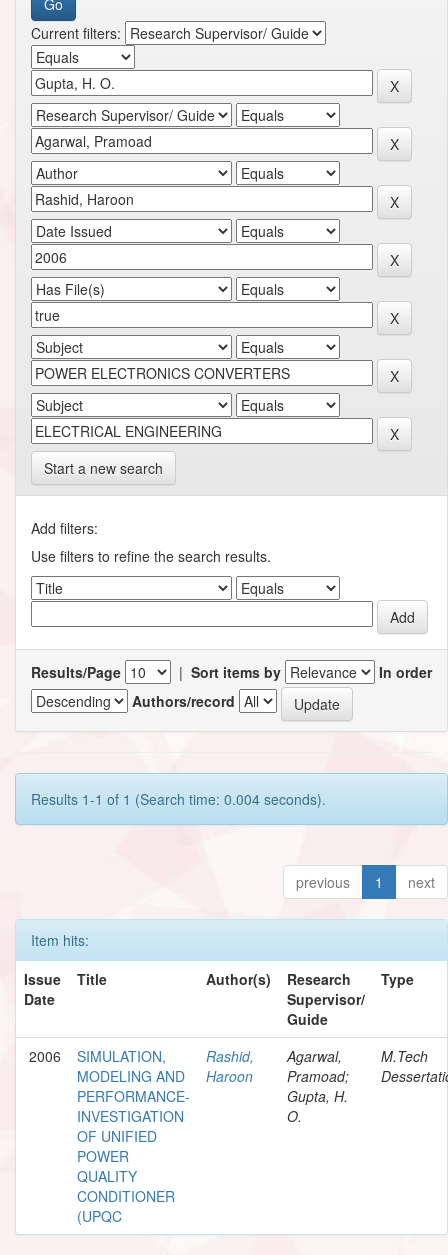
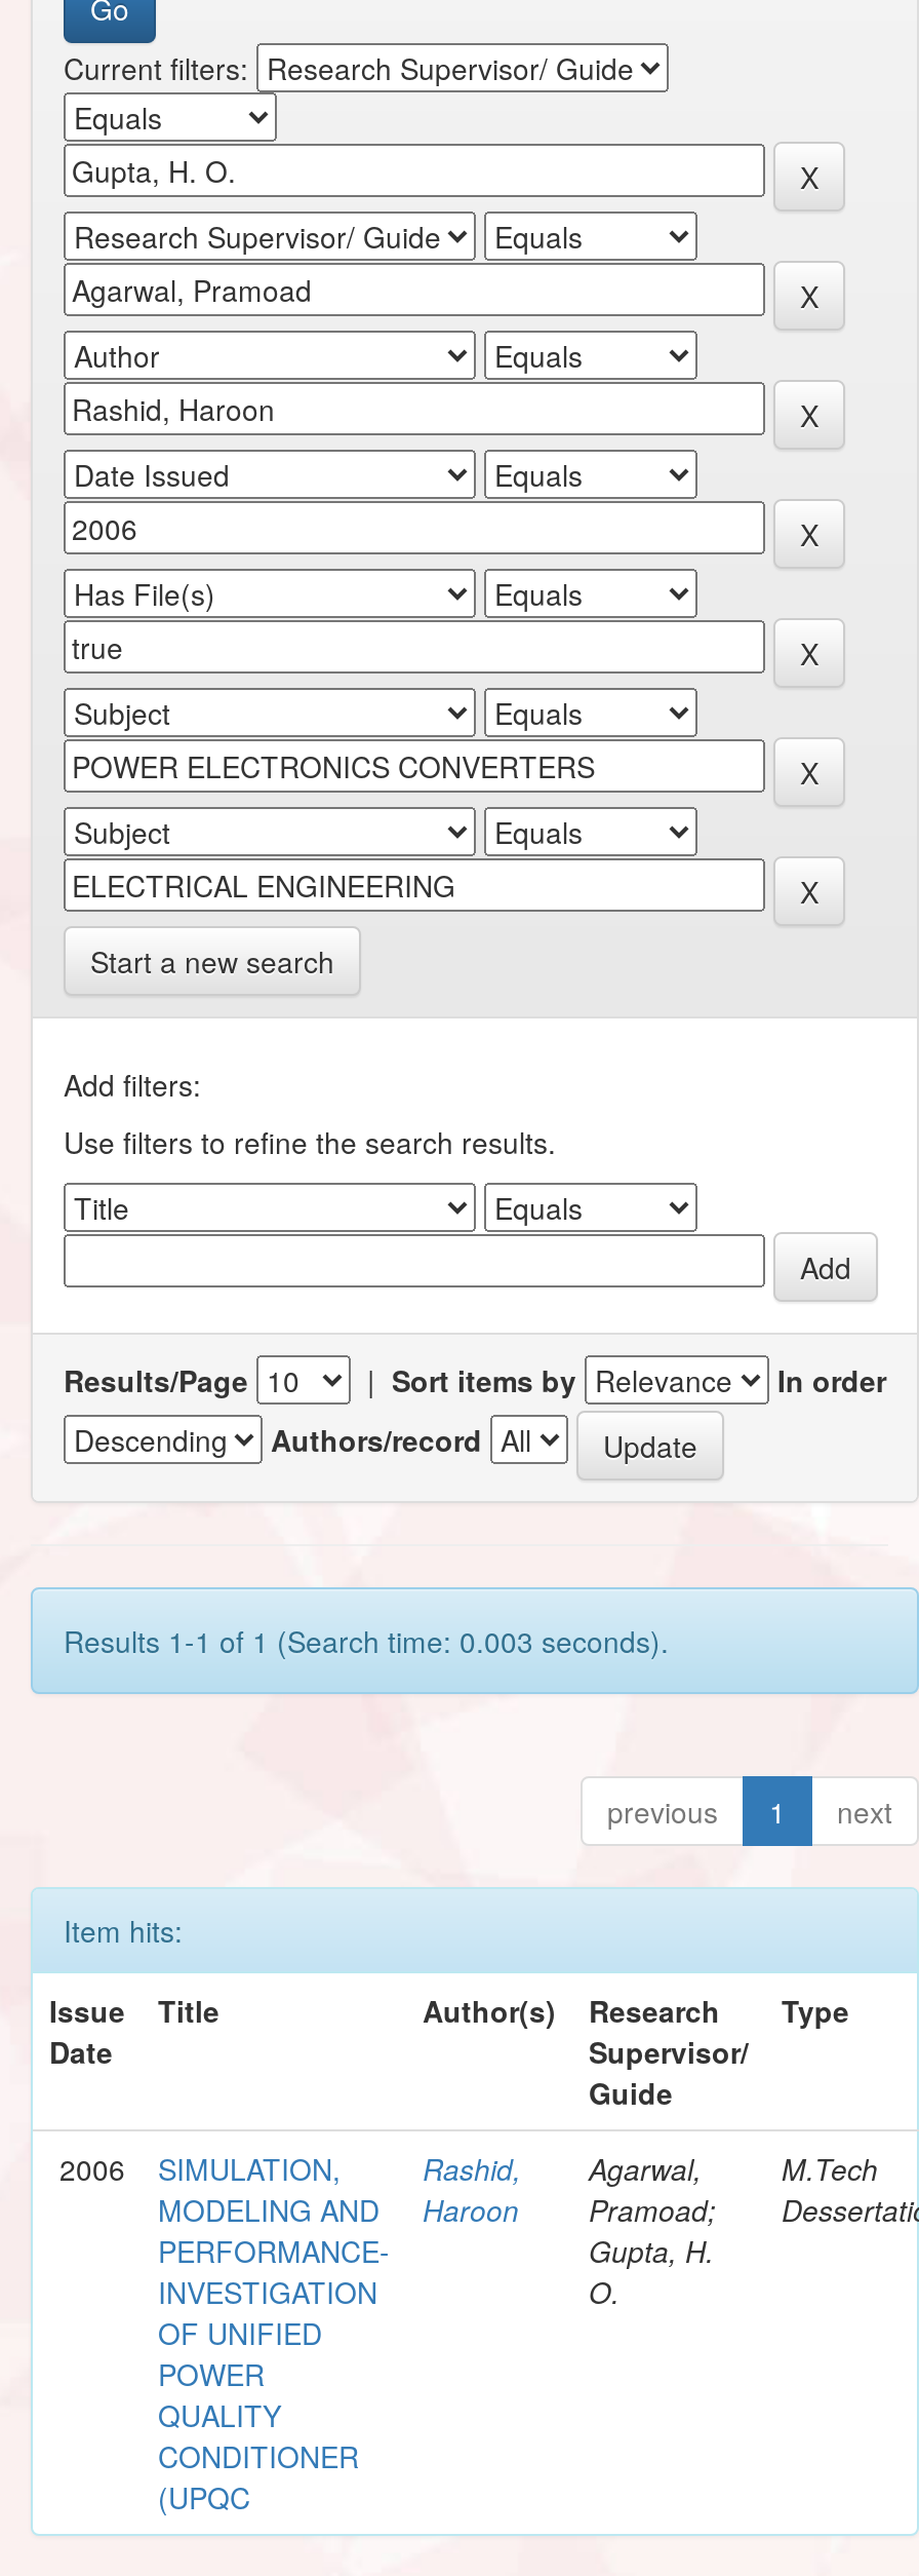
- Results 1-1 of 1 (Search time: 0.004 seconds).
+ Results 1-1 of 1 (Search time: 0.003 seconds).
